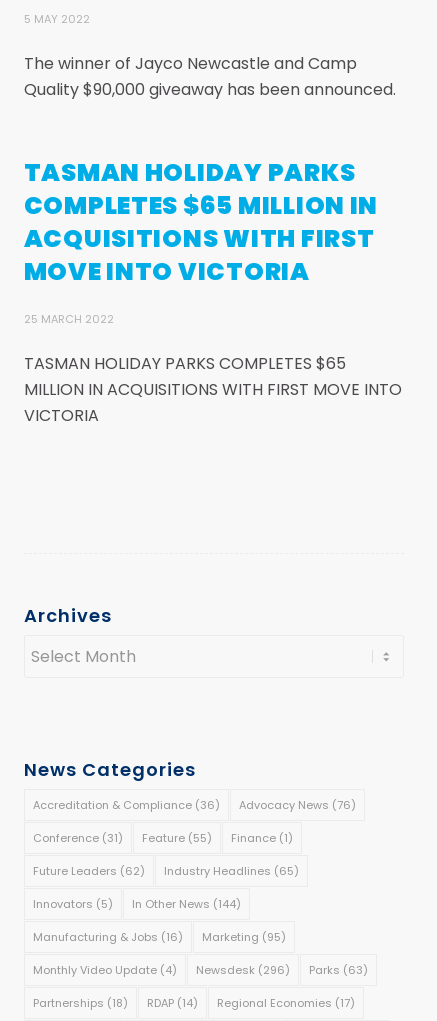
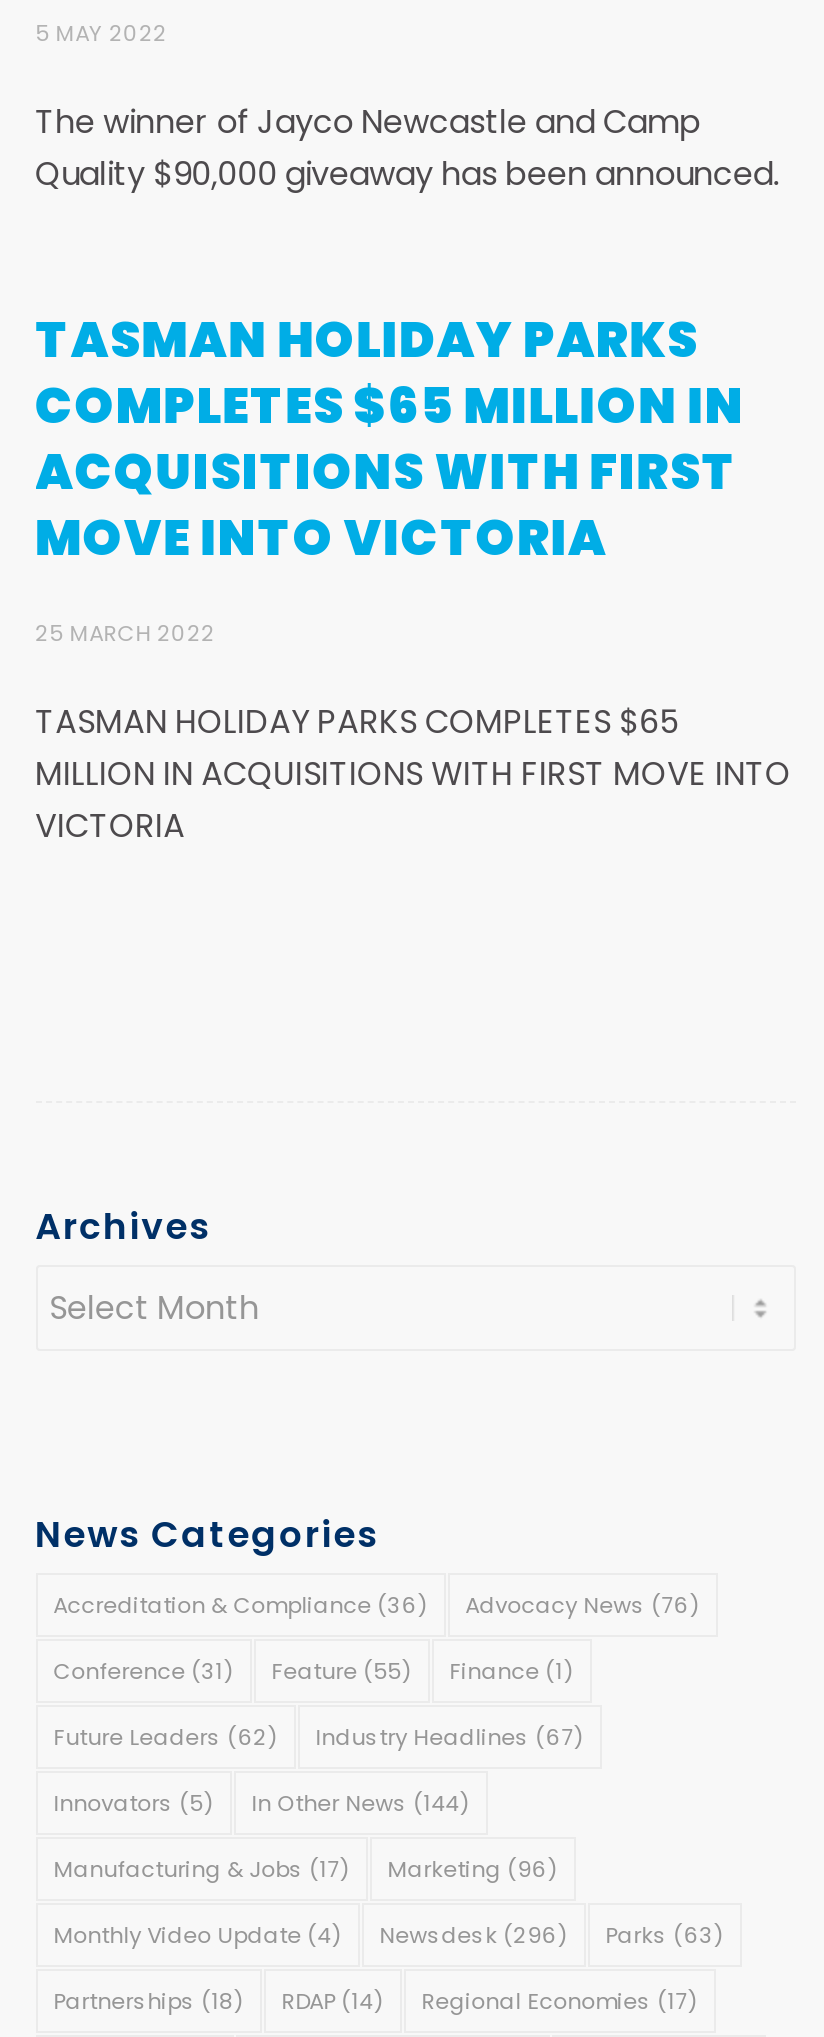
- Industry Headlines (65)
+ Industry Headlines (67)

- Manufacturing & Jobs (16)
+ Manufacturing & Jobs (17)

- Marketing (95)
+ Marketing (96)
